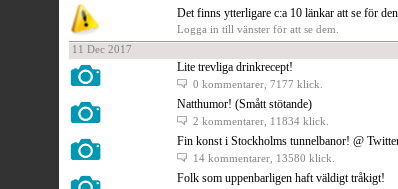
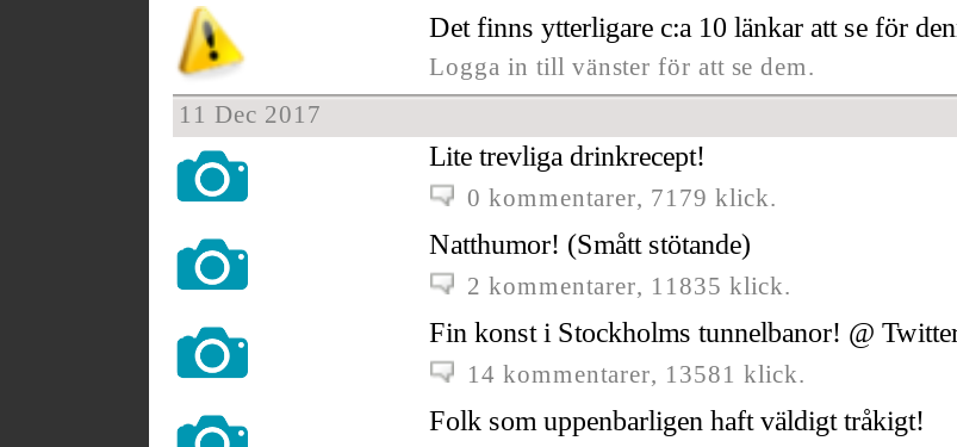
- 0 kommentarer, 7177 klick.
+ 0 kommentarer, 7179 klick.

- 2 kommentarer, 11834 klick.
+ 2 kommentarer, 11835 klick.

- 14 kommentarer, 13580 klick.
+ 14 kommentarer, 13581 klick.
